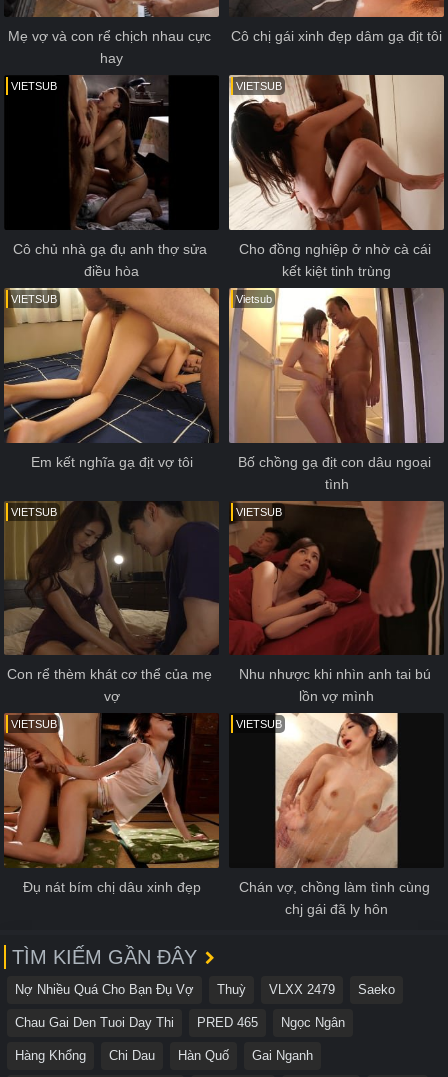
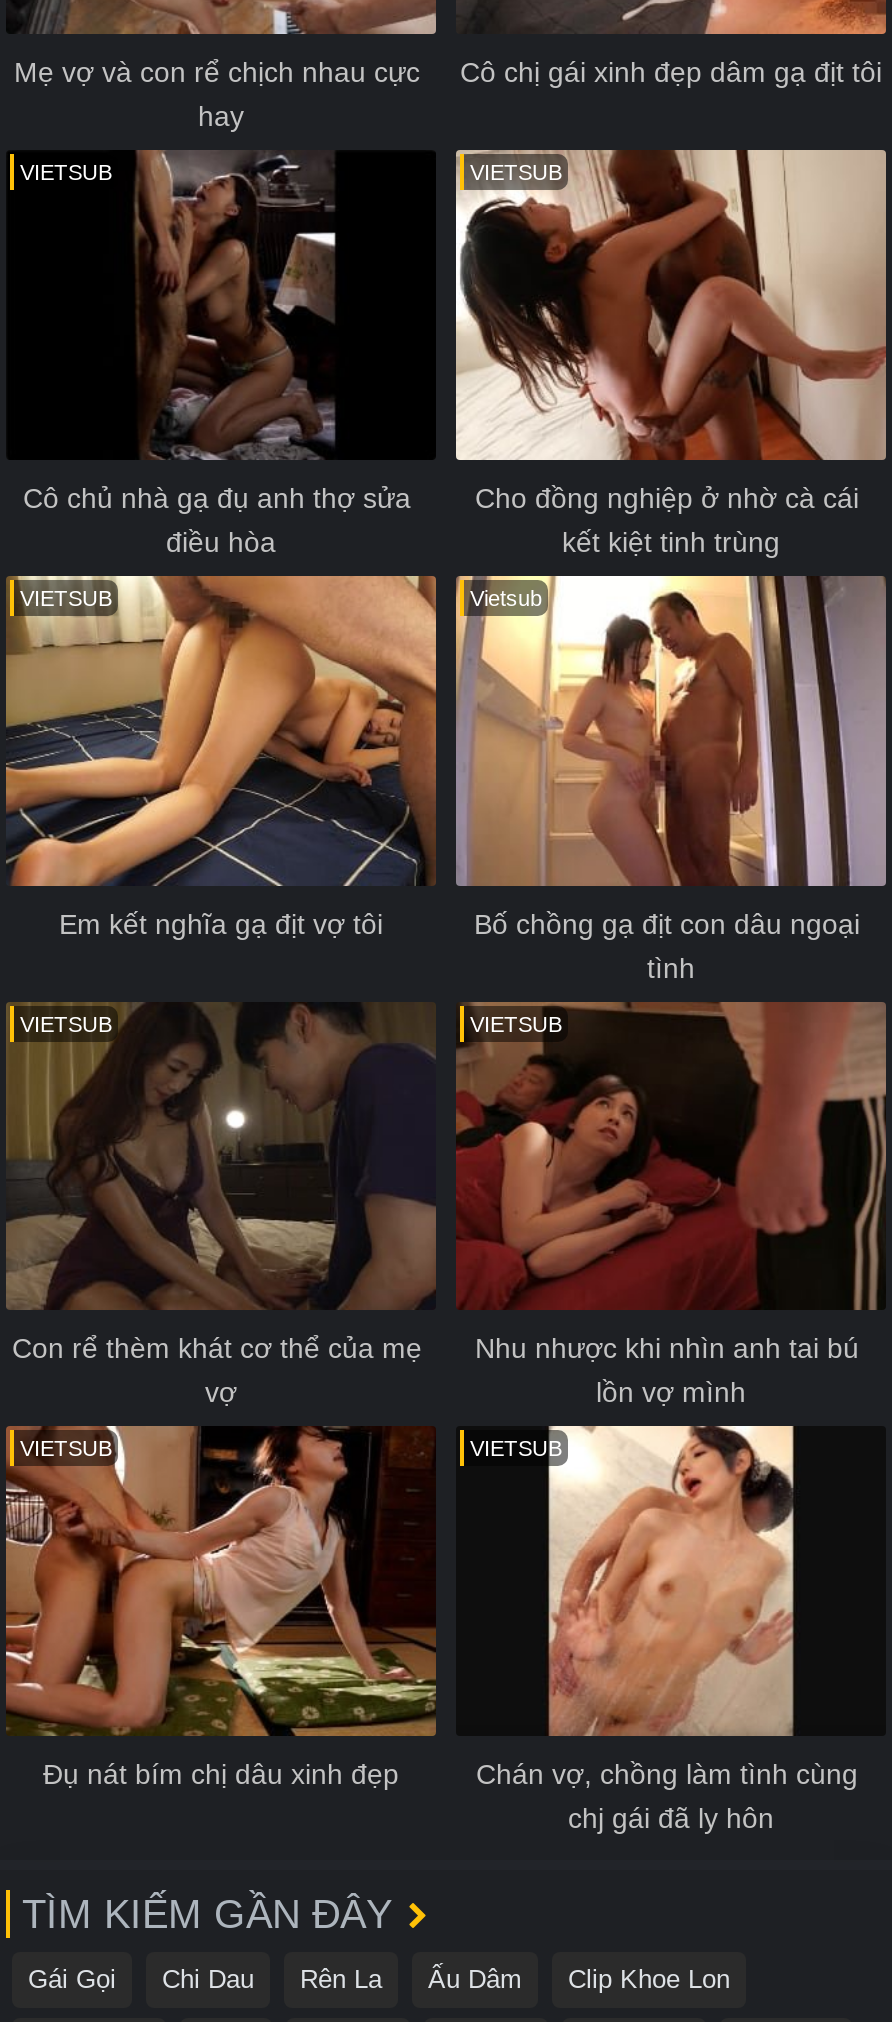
- Nợ Nhiều Quá Cho Bạn Đụ Vợ
- Thuỳ
- VLXX 2479
- Saeko
- Chau Gai Den Tuoi Day Thi
- PRED 465
- Ngọc Ngân
- Hàng Khổng
+ Gái Gọi

- Hàn Quố
- Gai Nganh
+ Rên La
+ Ấu Dâm
+ Clip Khoe Lon
